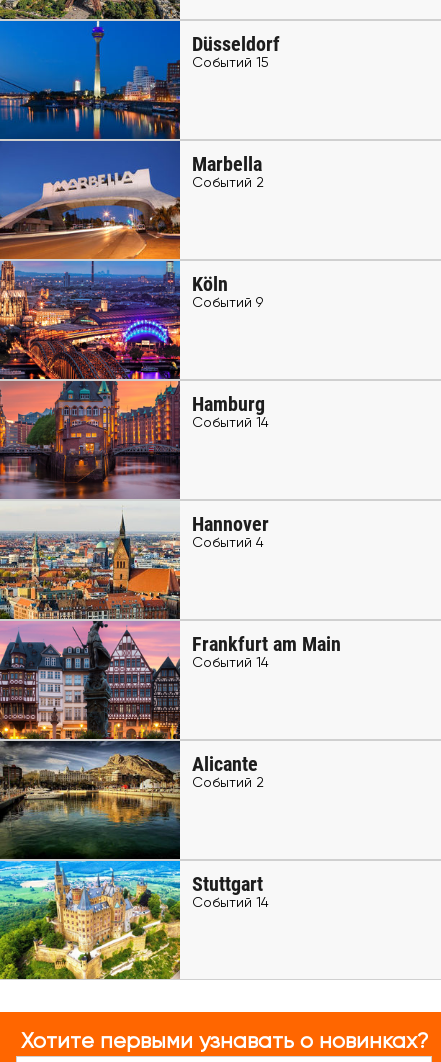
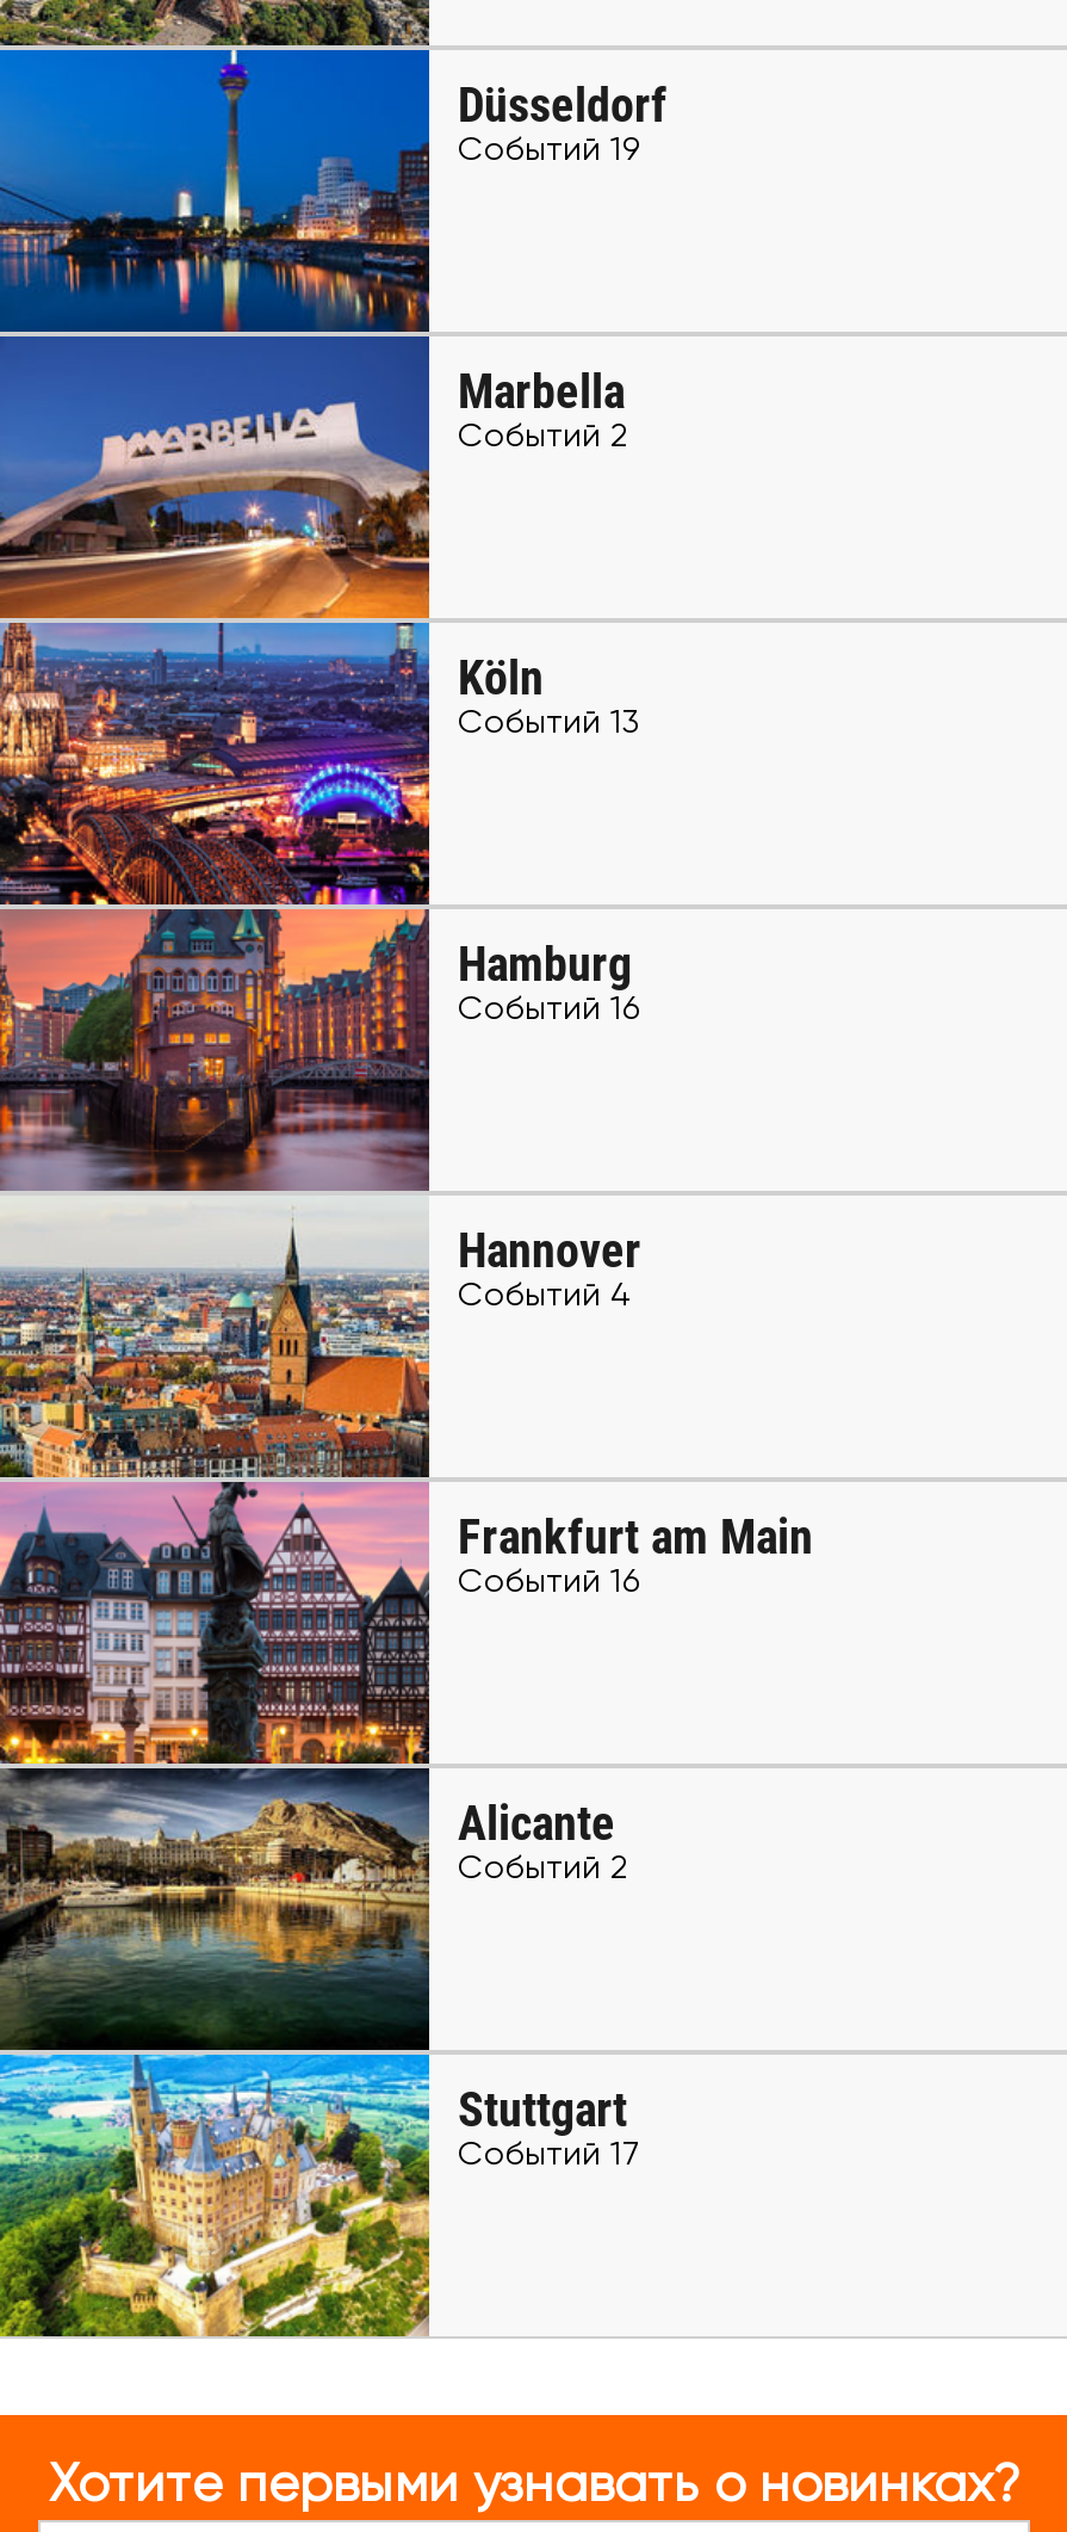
- Событий 15
+ Событий 19

- Событий 9
+ Событий 13

- Событий 14
+ Событий 16

- Событий 14
+ Событий 16

- Событий 14
+ Событий 17
